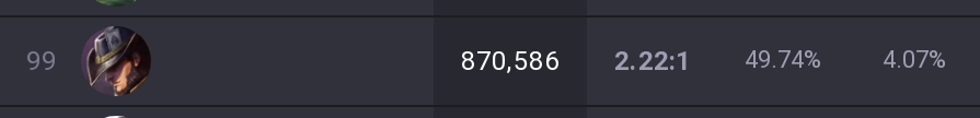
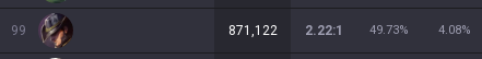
- 870,586
+ 871,122

- 49.74%
+ 49.73%

- 4.07%
+ 4.08%
